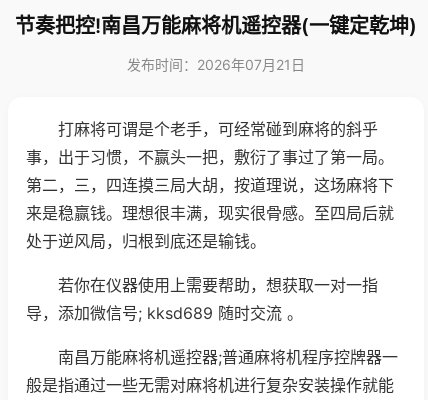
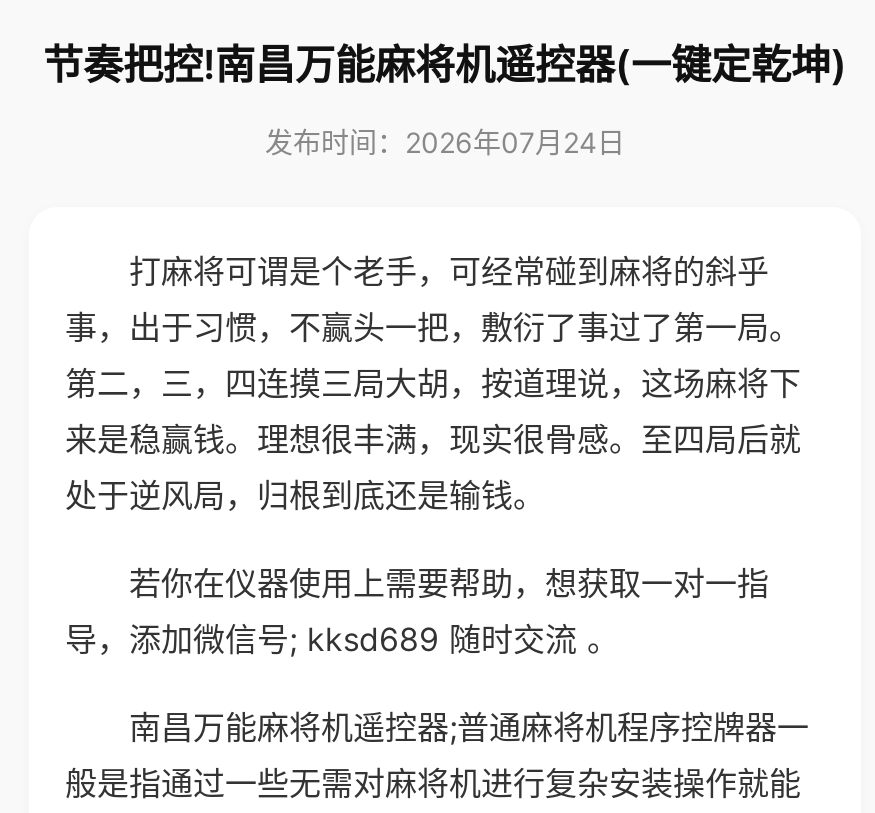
- 发布时间：2026年07月21日
+ 发布时间：2026年07月24日
